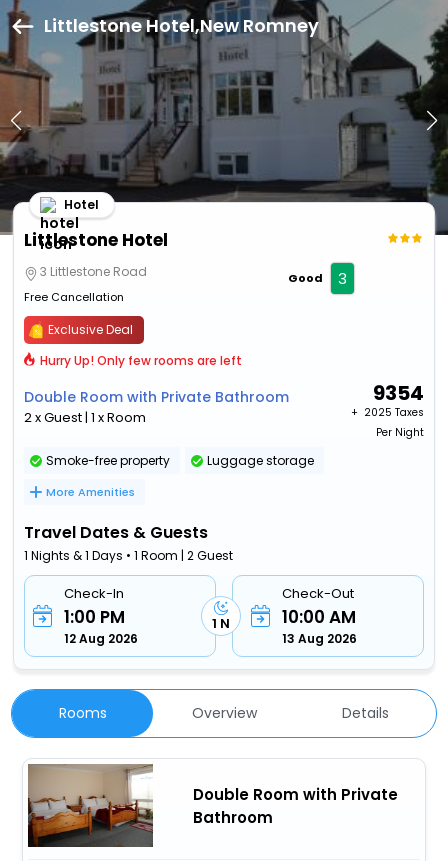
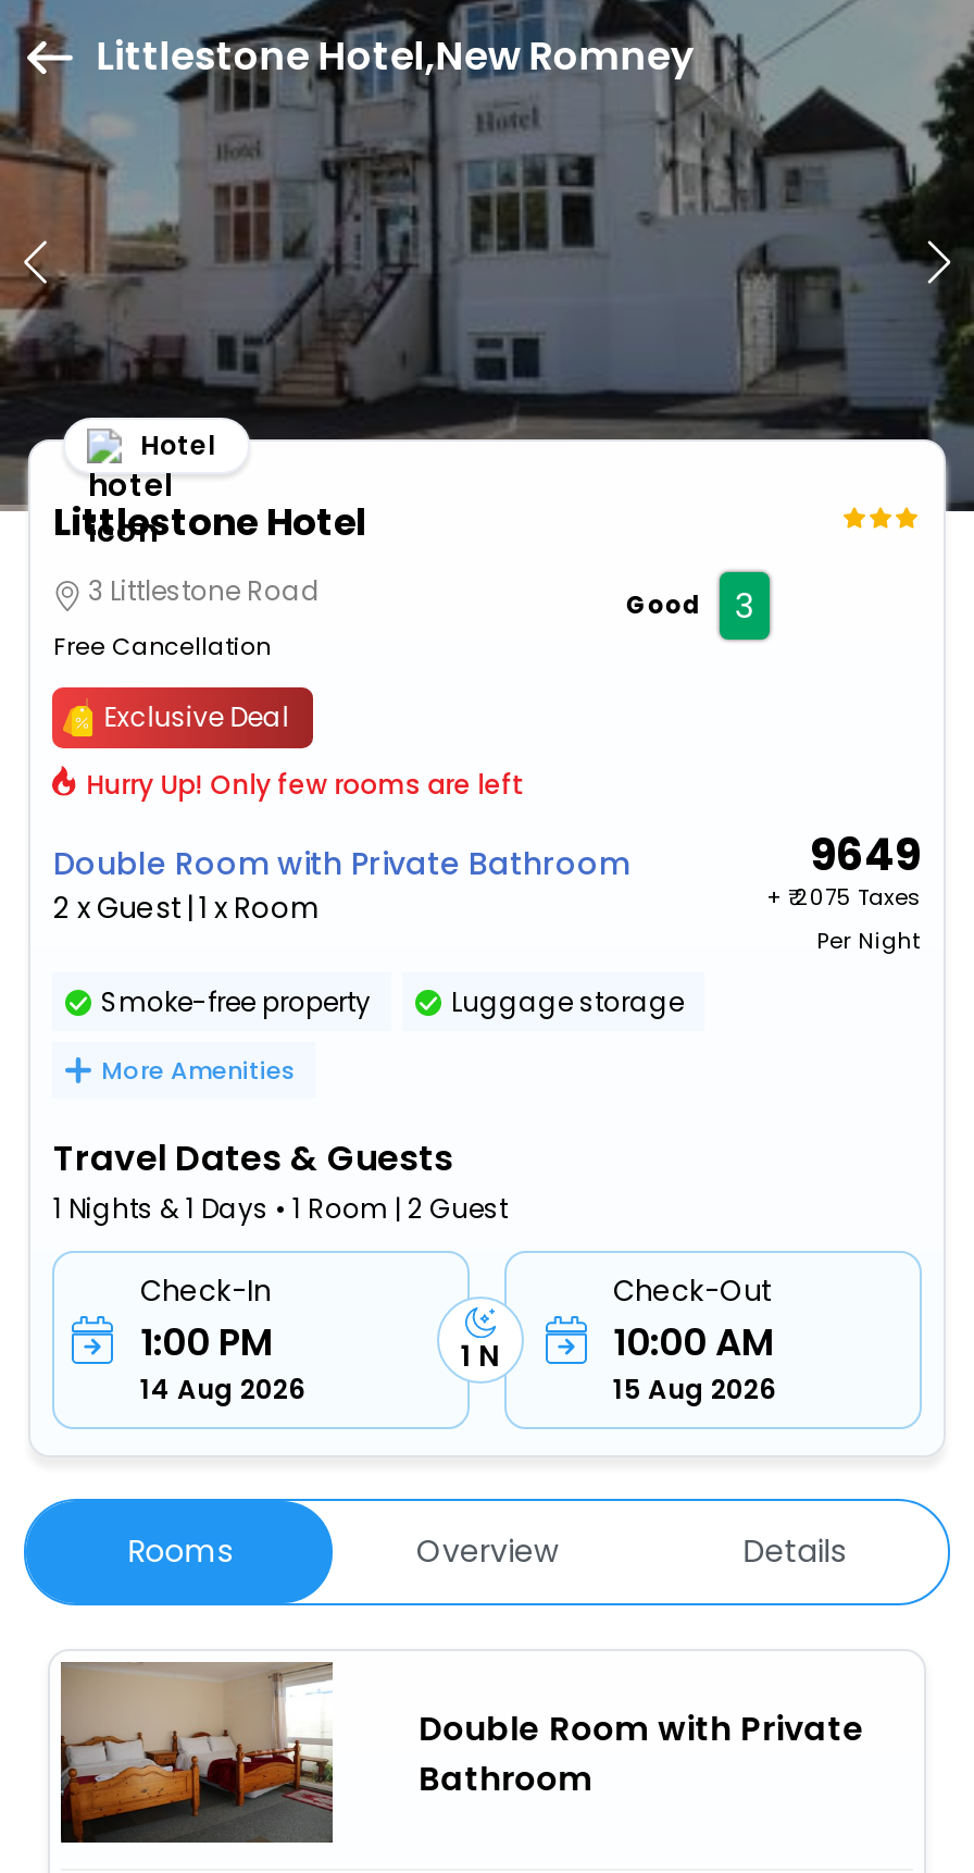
- 9354
+ 9649

- + ₹ 2025 Taxes
+ + ₹ 2075 Taxes

- 12 Aug 2026
+ 14 Aug 2026

- 13 Aug 2026
+ 15 Aug 2026
